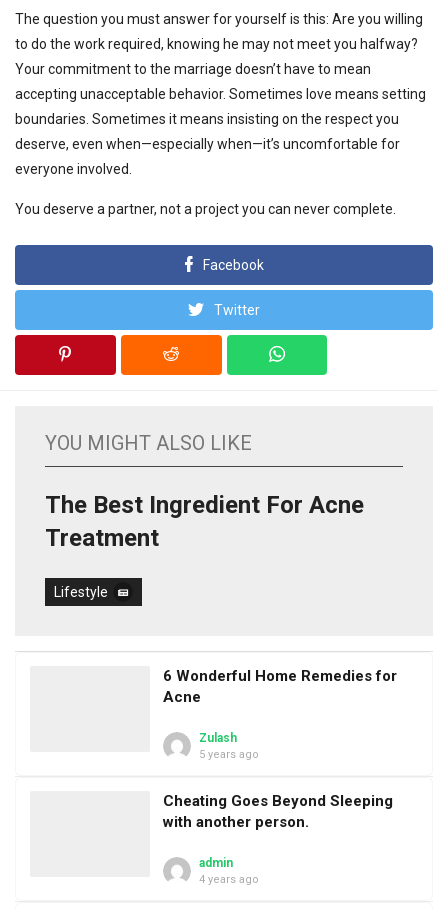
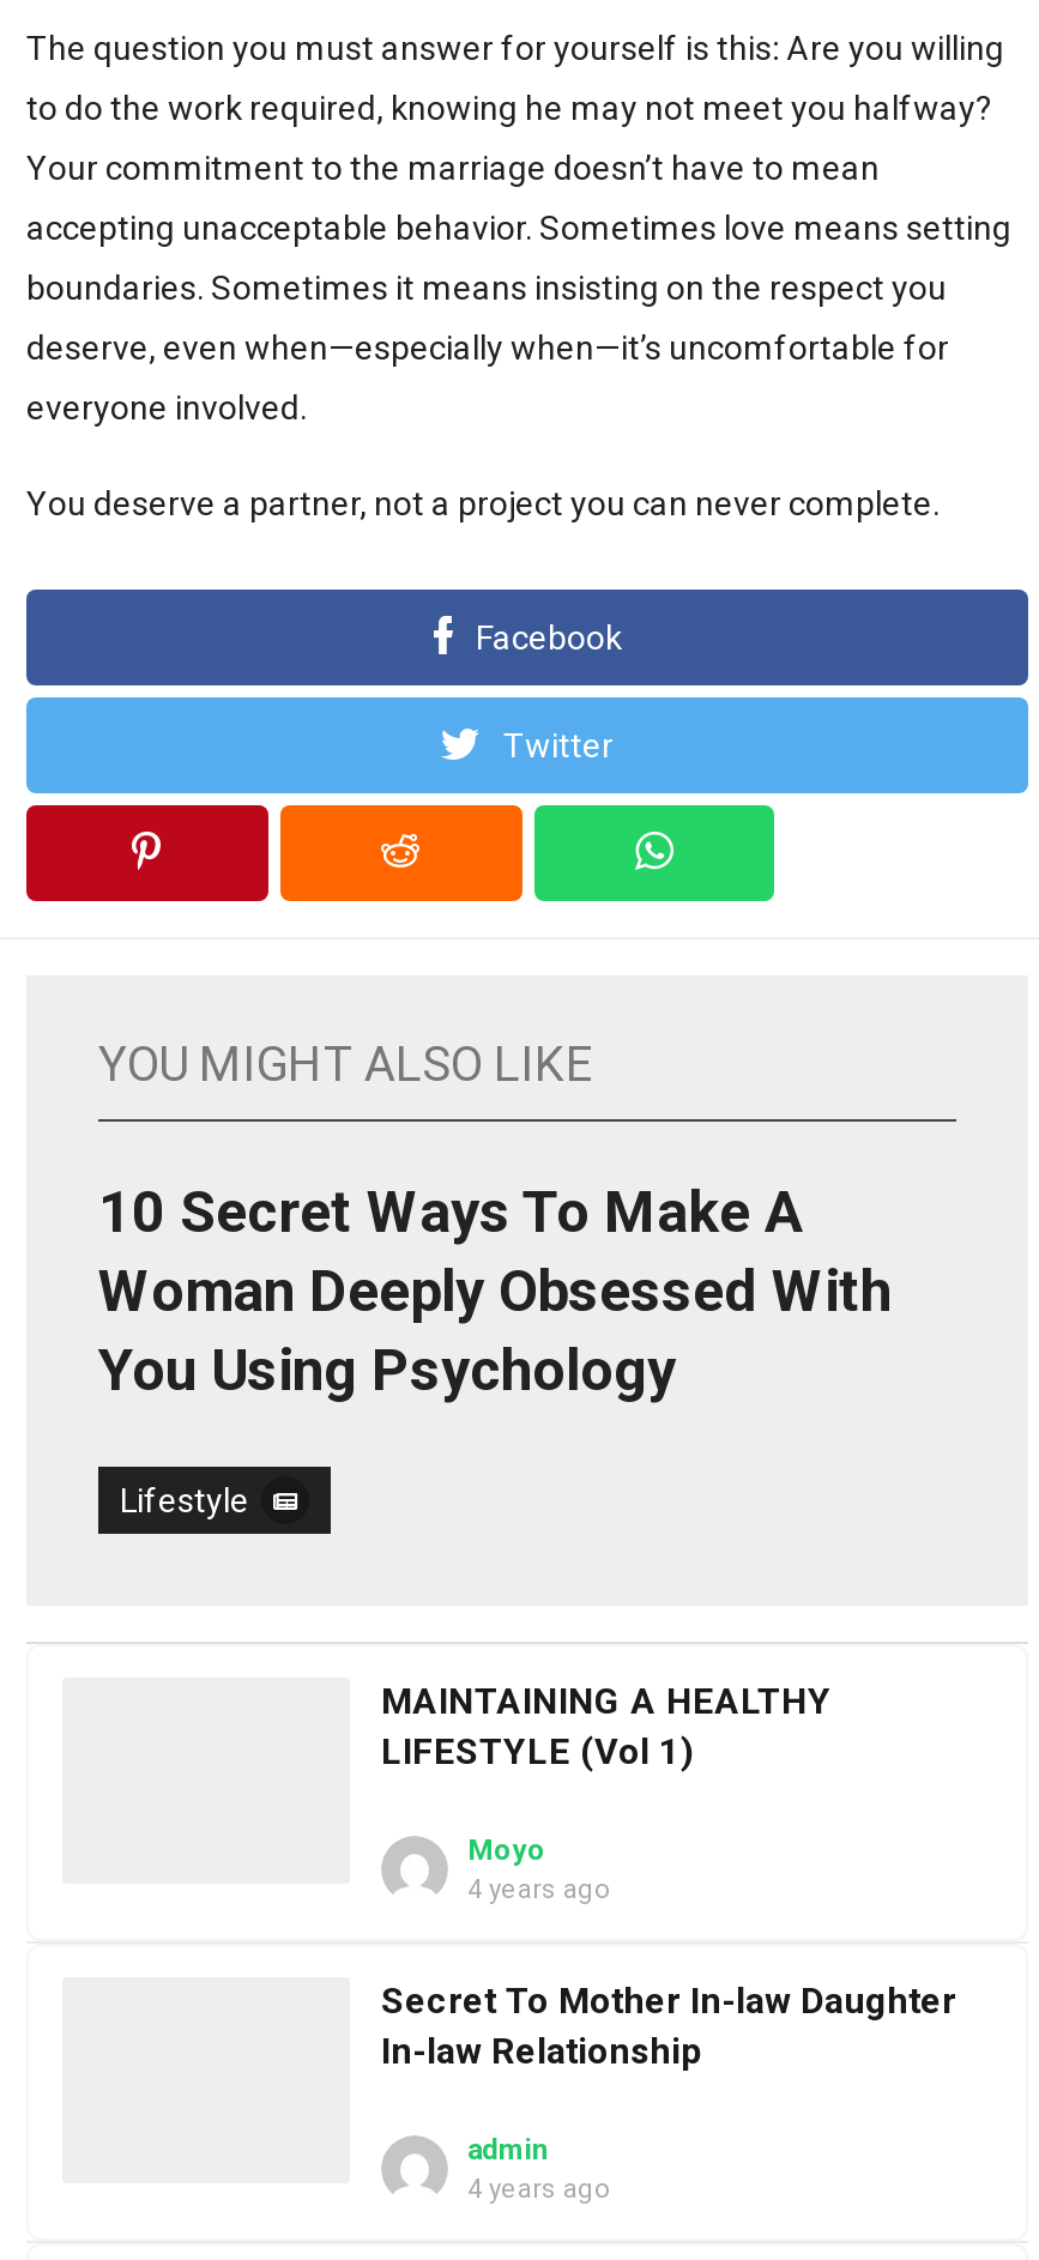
- The Best Ingredient For Acne
- Treatment
+ 10 Secret Ways To Make A
+ Woman Deeply Obsessed With
+ You Using Psychology

- 6 Wonderful Home Remedies for
- Acne
+ MAINTAINING A HEALTHY
+ LIFESTYLE (Vol 1)

- Zulash
- 5 years ago
+ Moyo
+ 4 years ago

- Cheating Goes Beyond Sleeping
- with another person.
+ Secret To Mother In-law Daughter
+ In-law Relationship
